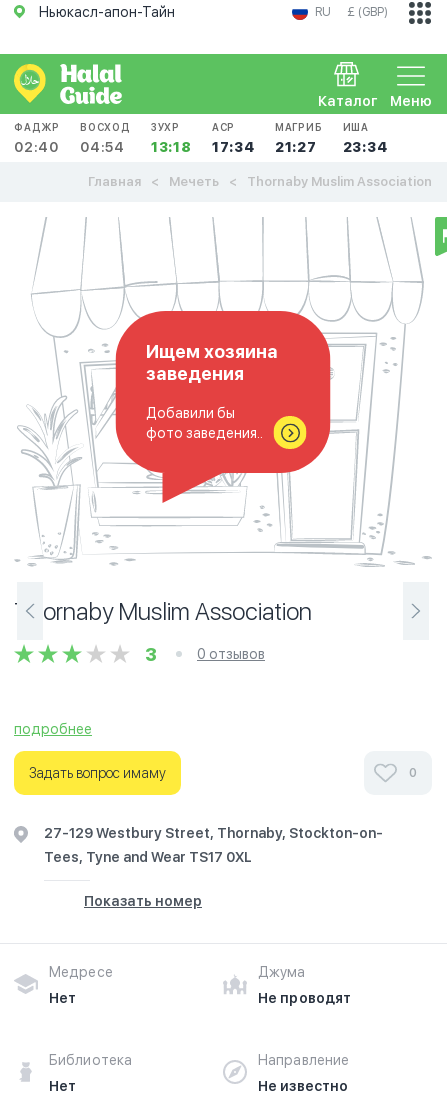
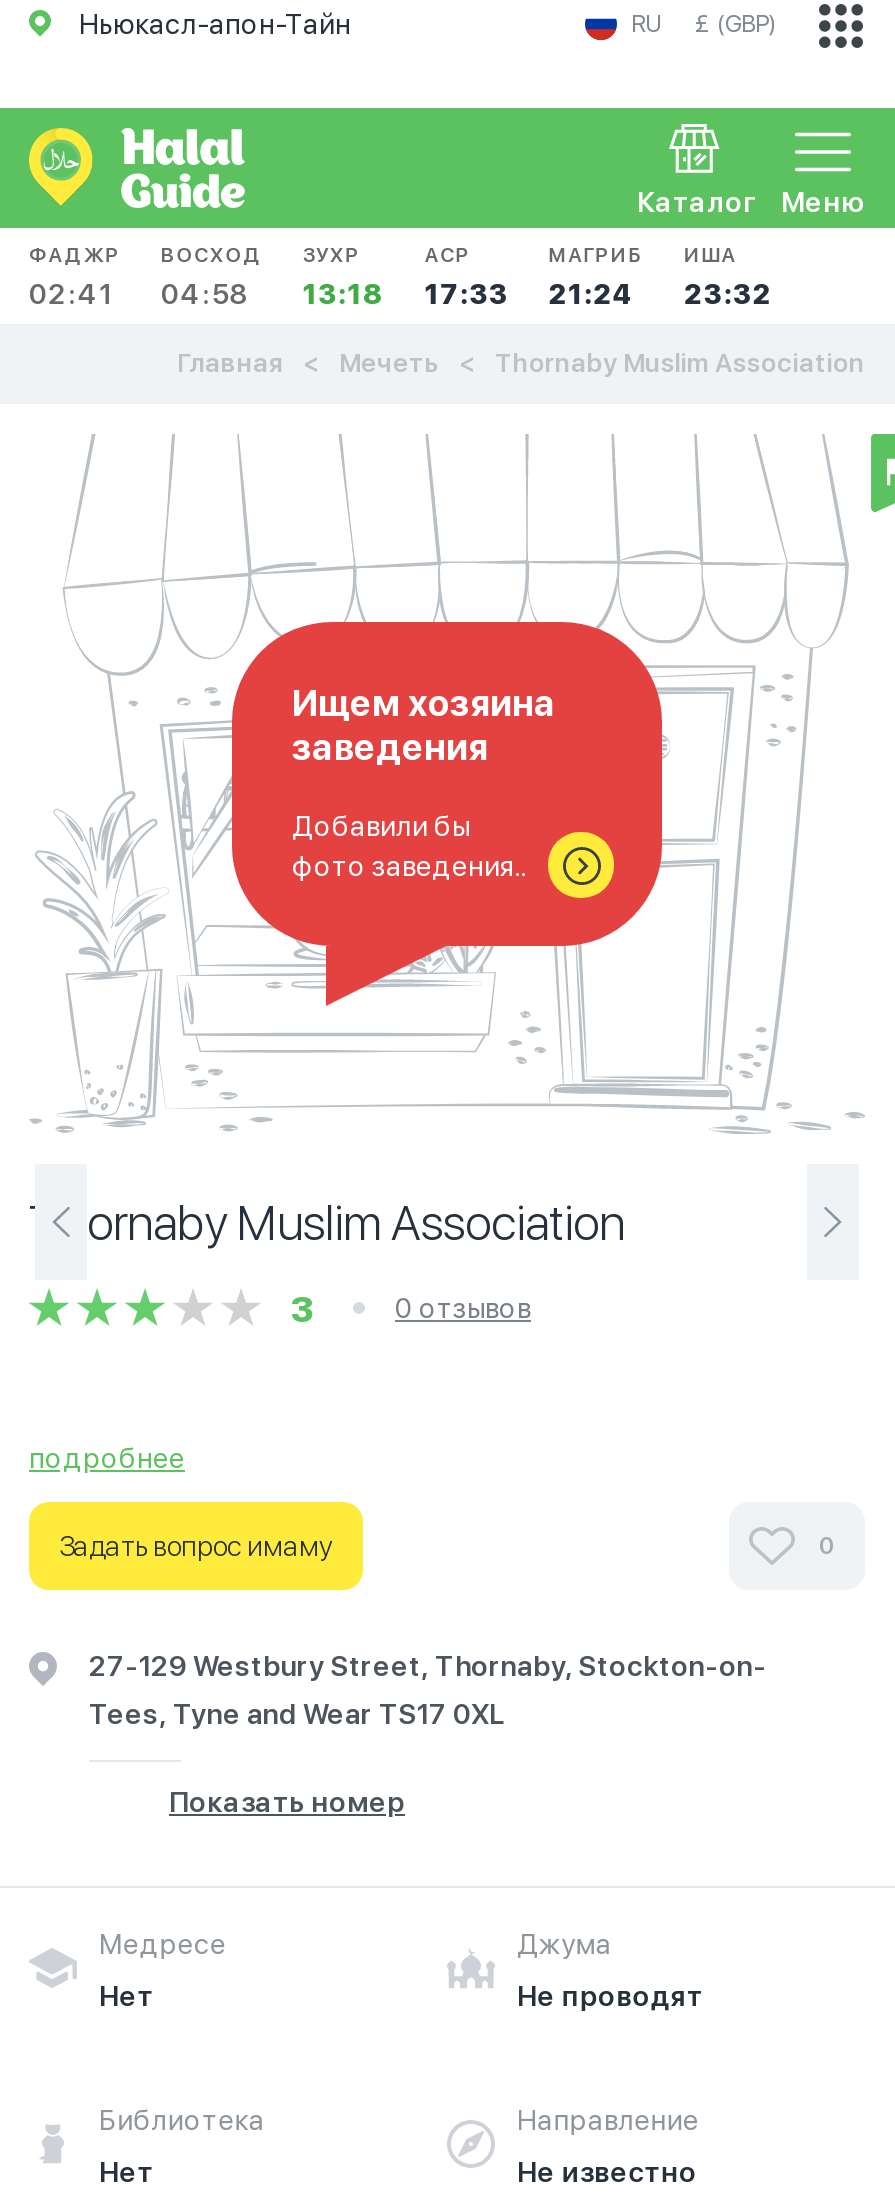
- 02:40
+ 02:41

- 04:54
+ 04:58

- 17:34
+ 17:33

- 21:27
+ 21:24

- 23:34
+ 23:32
